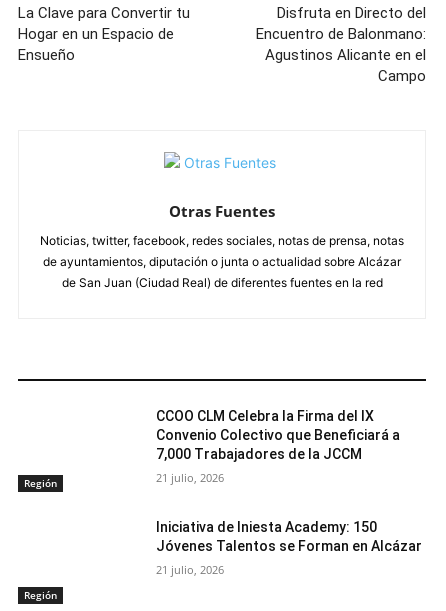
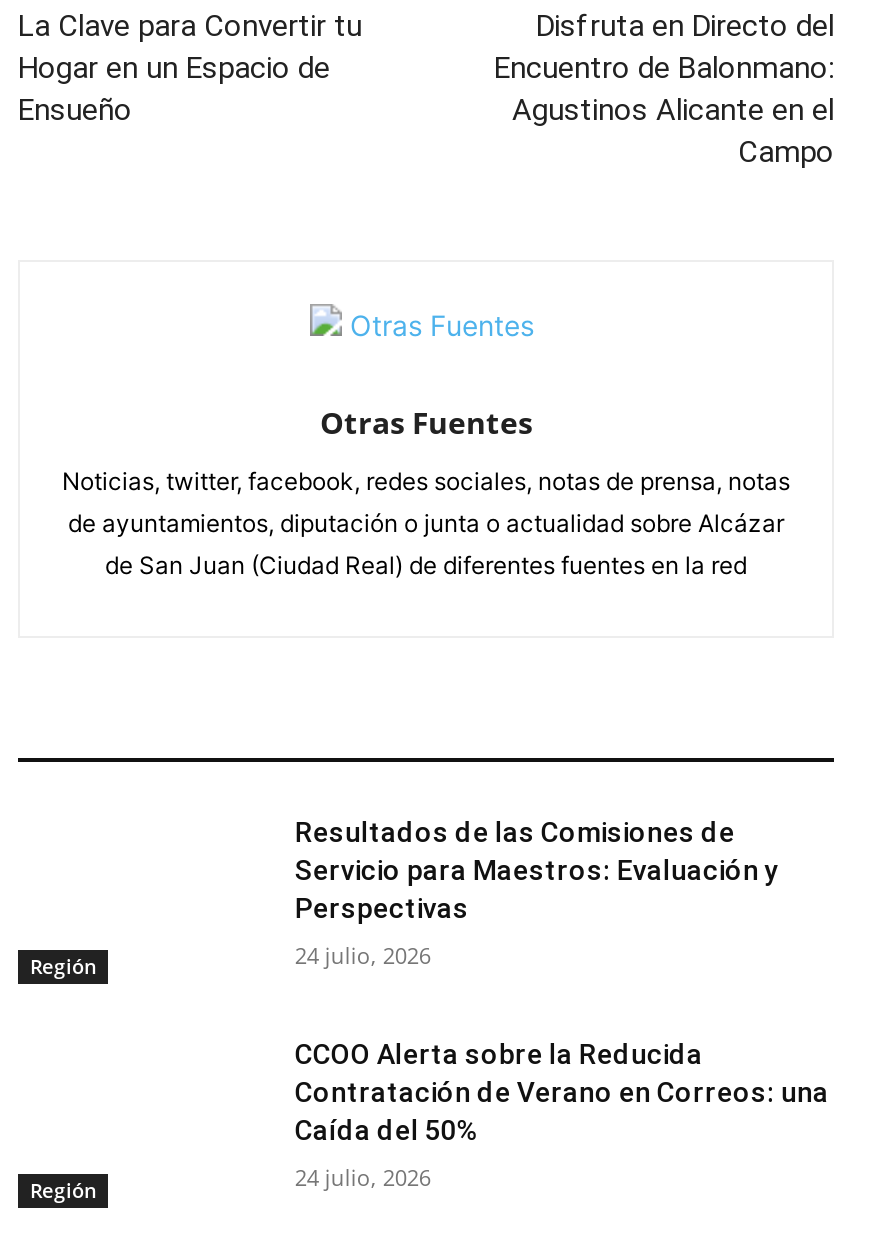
- CCOO CLM Celebra la Firma del IX
- Convenio Colectivo que Beneficiará a
- 7,000 Trabajadores de la JCCM
+ Resultados de las Comisiones de
+ Servicio para Maestros: Evaluación y
+ Perspectivas

- 21 julio, 2026
+ 24 julio, 2026

- Iniciativa de Iniesta Academy: 150
- Jóvenes Talentos se Forman en Alcázar
+ CCOO Alerta sobre la Reducida
+ Contratación de Verano en Correos: una
+ Caída del 50%

- 21 julio, 2026
+ 24 julio, 2026
